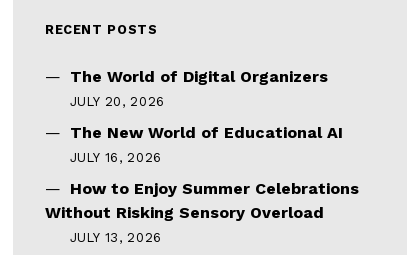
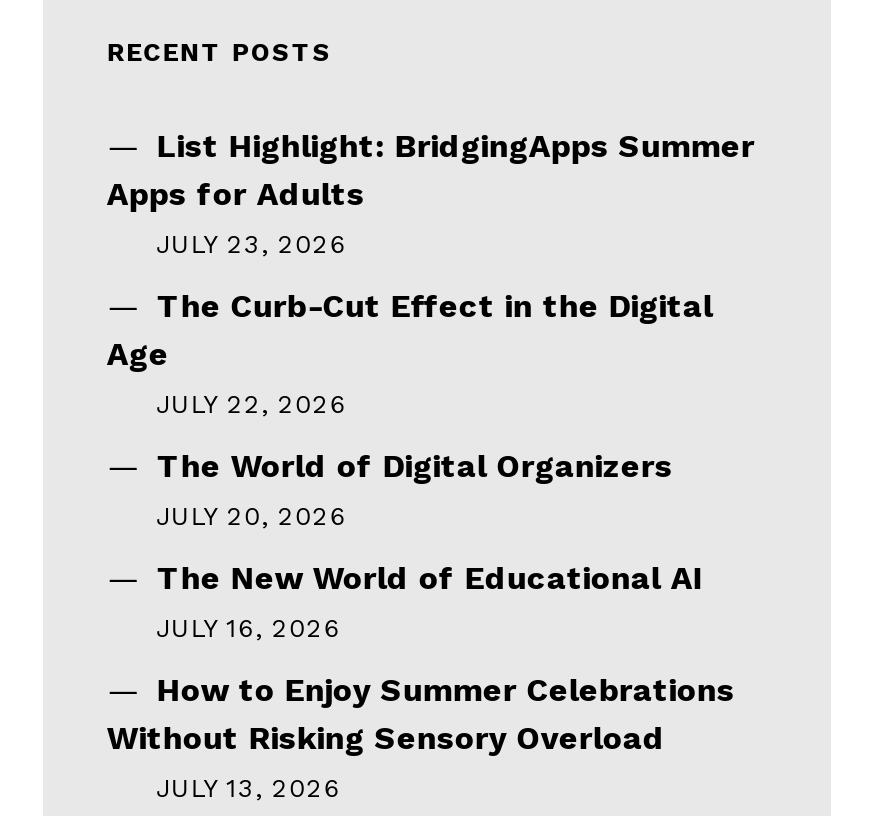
+ List Highlight: BridgingApps Summer
+ Apps for Adults
+ JULY 23, 2026
+ The Curb-Cut Effect in the Digital
+ Age
+ JULY 22, 2026
